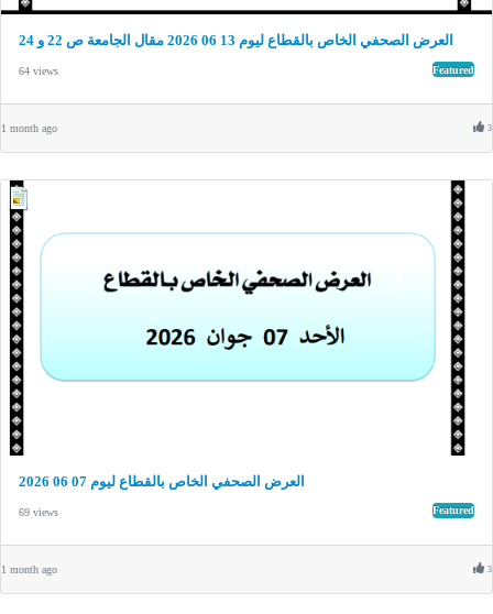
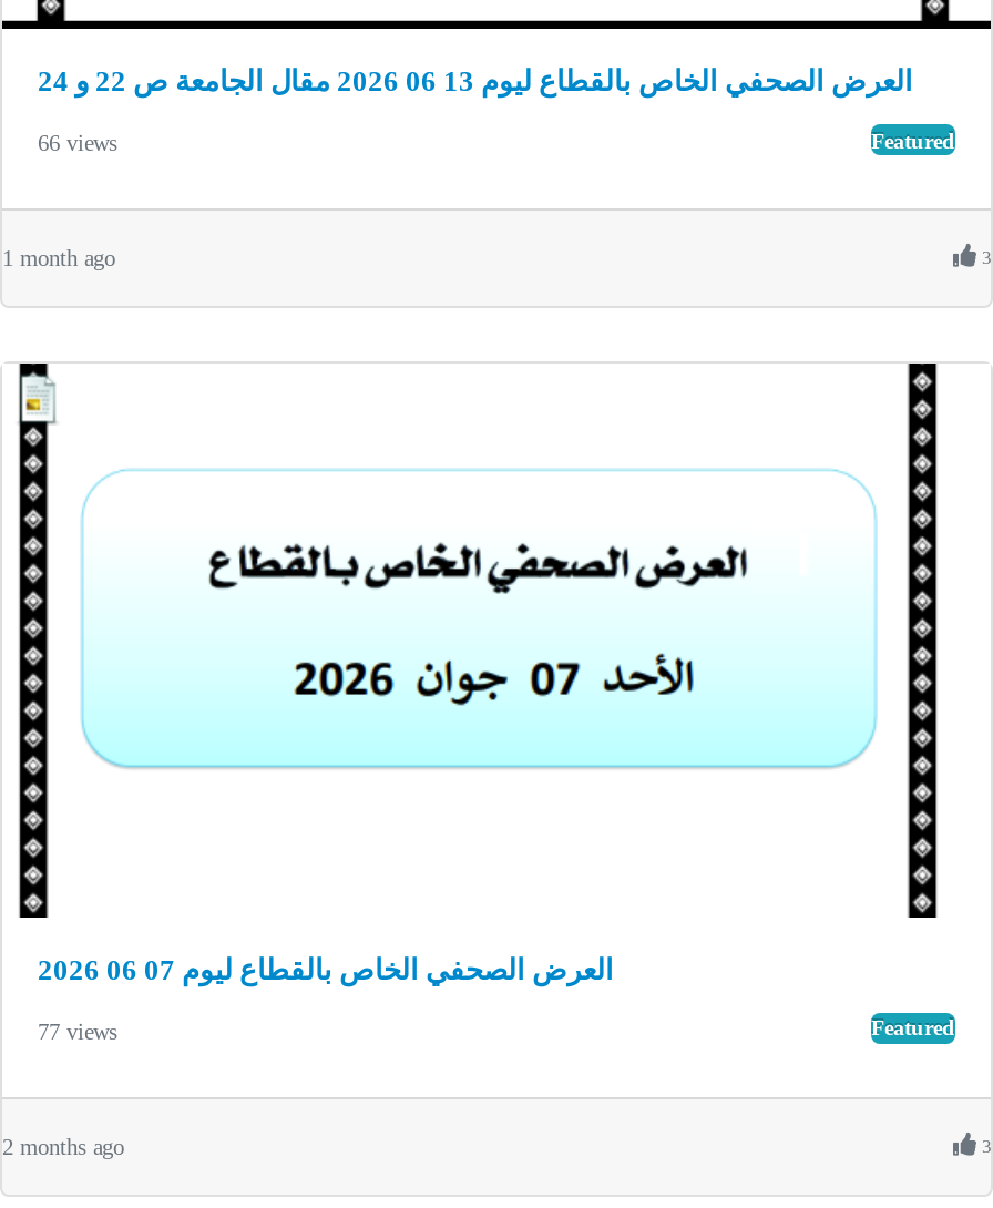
- 64 views
+ 66 views

- 69 views
+ 77 views

- 1 month ago
+ 2 months ago
